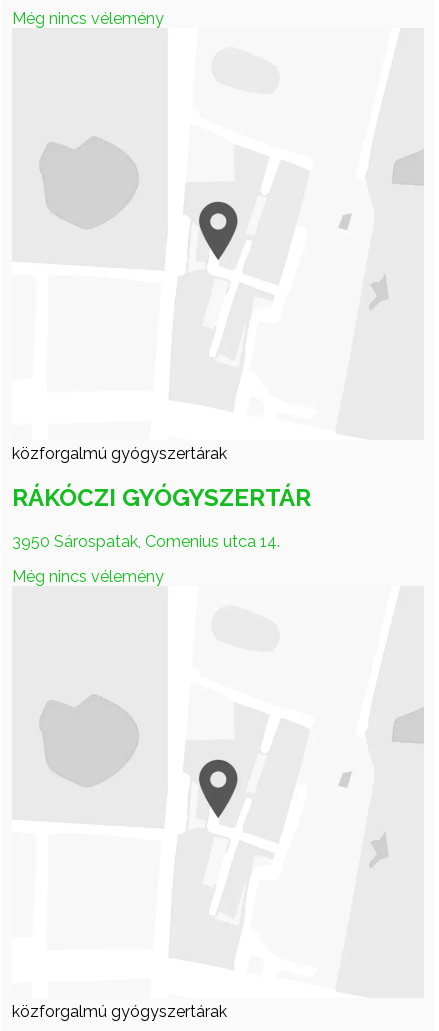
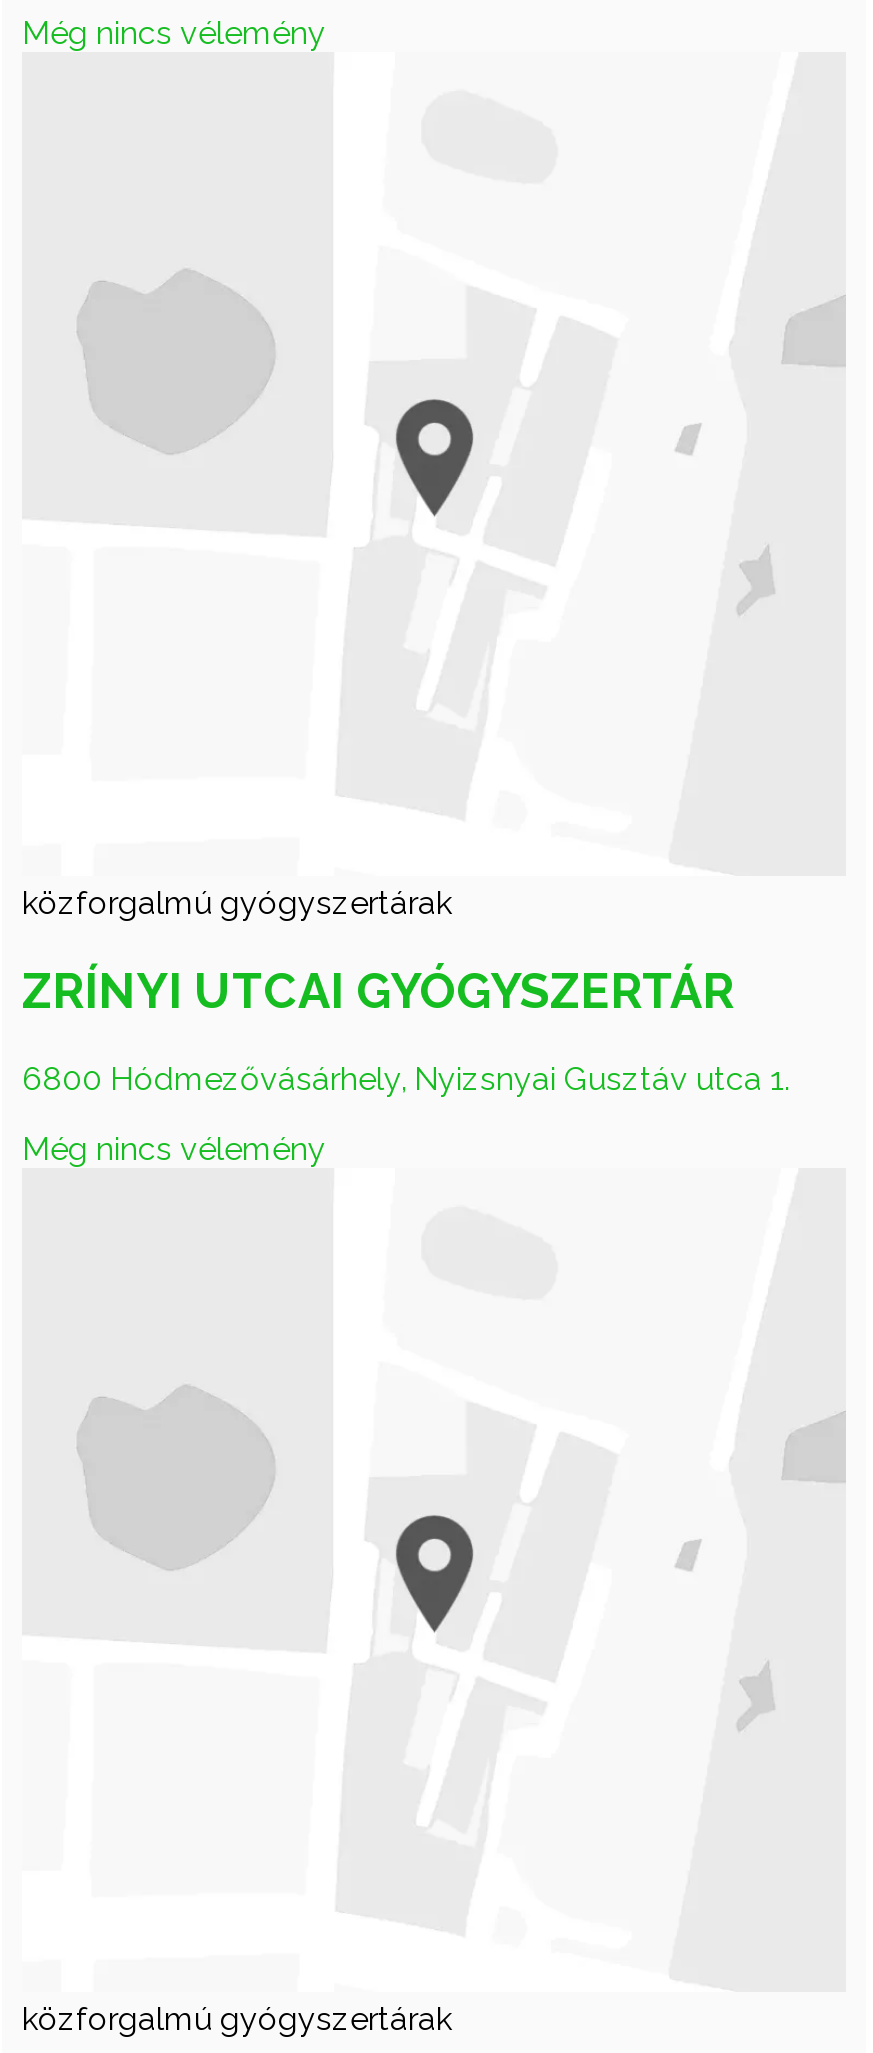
- RÁKÓCZI GYÓGYSZERTÁR
+ ZRÍNYI UTCAI GYÓGYSZERTÁR

- 3950 Sárospatak, Comenius utca 14.
+ 6800 Hódmezővásárhely, Nyizsnyai Gusztáv utca 1.
